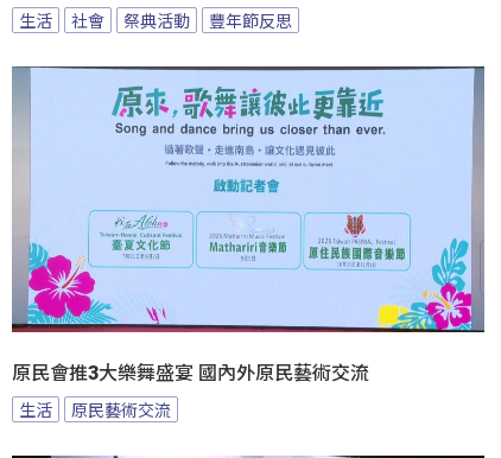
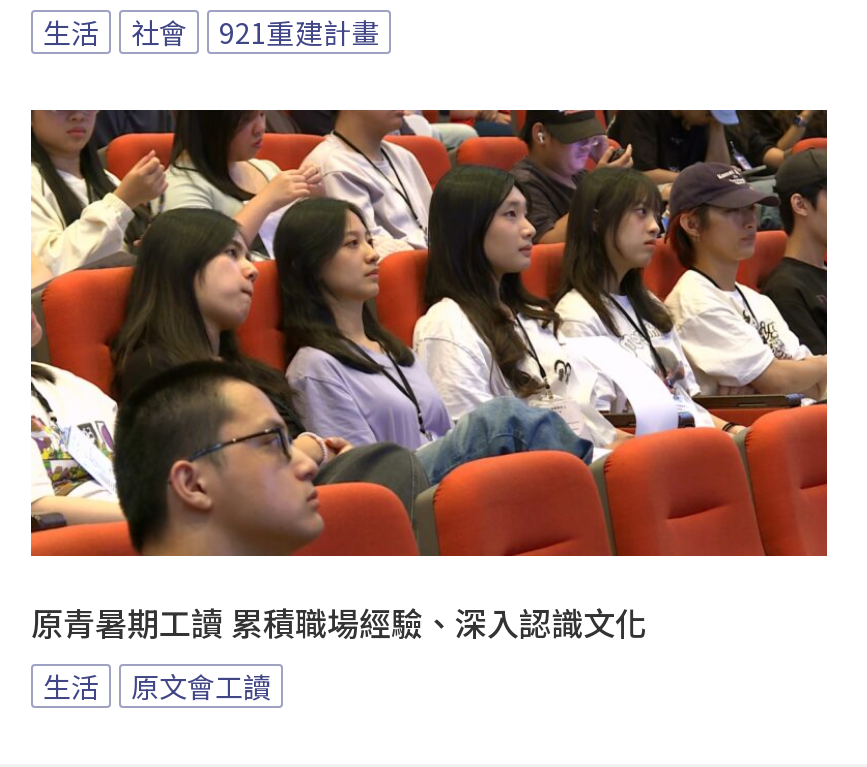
- 祭典活動
- 豐年節反思
+ 921重建計畫

- [image]
- 原民會推3大樂舞盛宴 國內外原民藝術交流
+ [image]
+ 原青暑期工讀 累積職場經驗、深入認識文化

- 原民藝術交流
+ 原文會工讀
